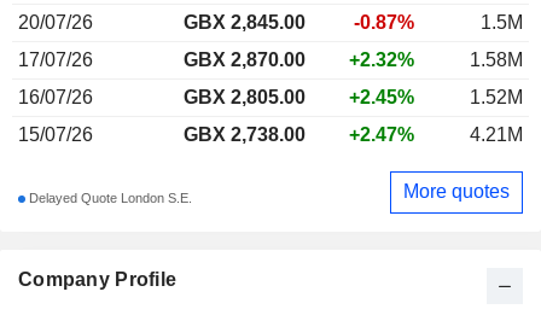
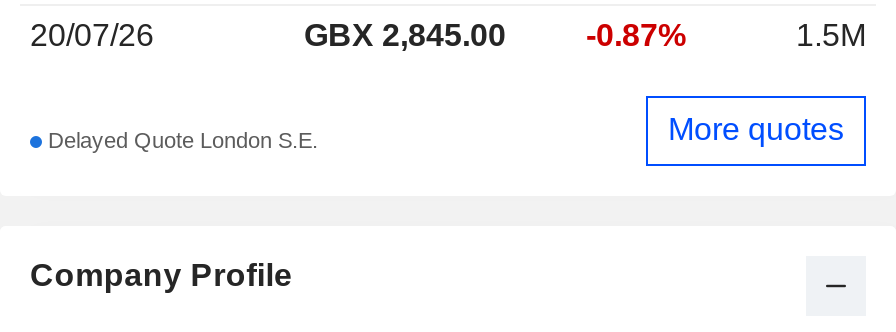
- 17/07/26
- GBX 2,870.00
- +2.32%
- 1.58M
- 16/07/26
- GBX 2,805.00
- +2.45%
- 1.52M
- 15/07/26
- GBX 2,738.00
- +2.47%
- 4.21M
